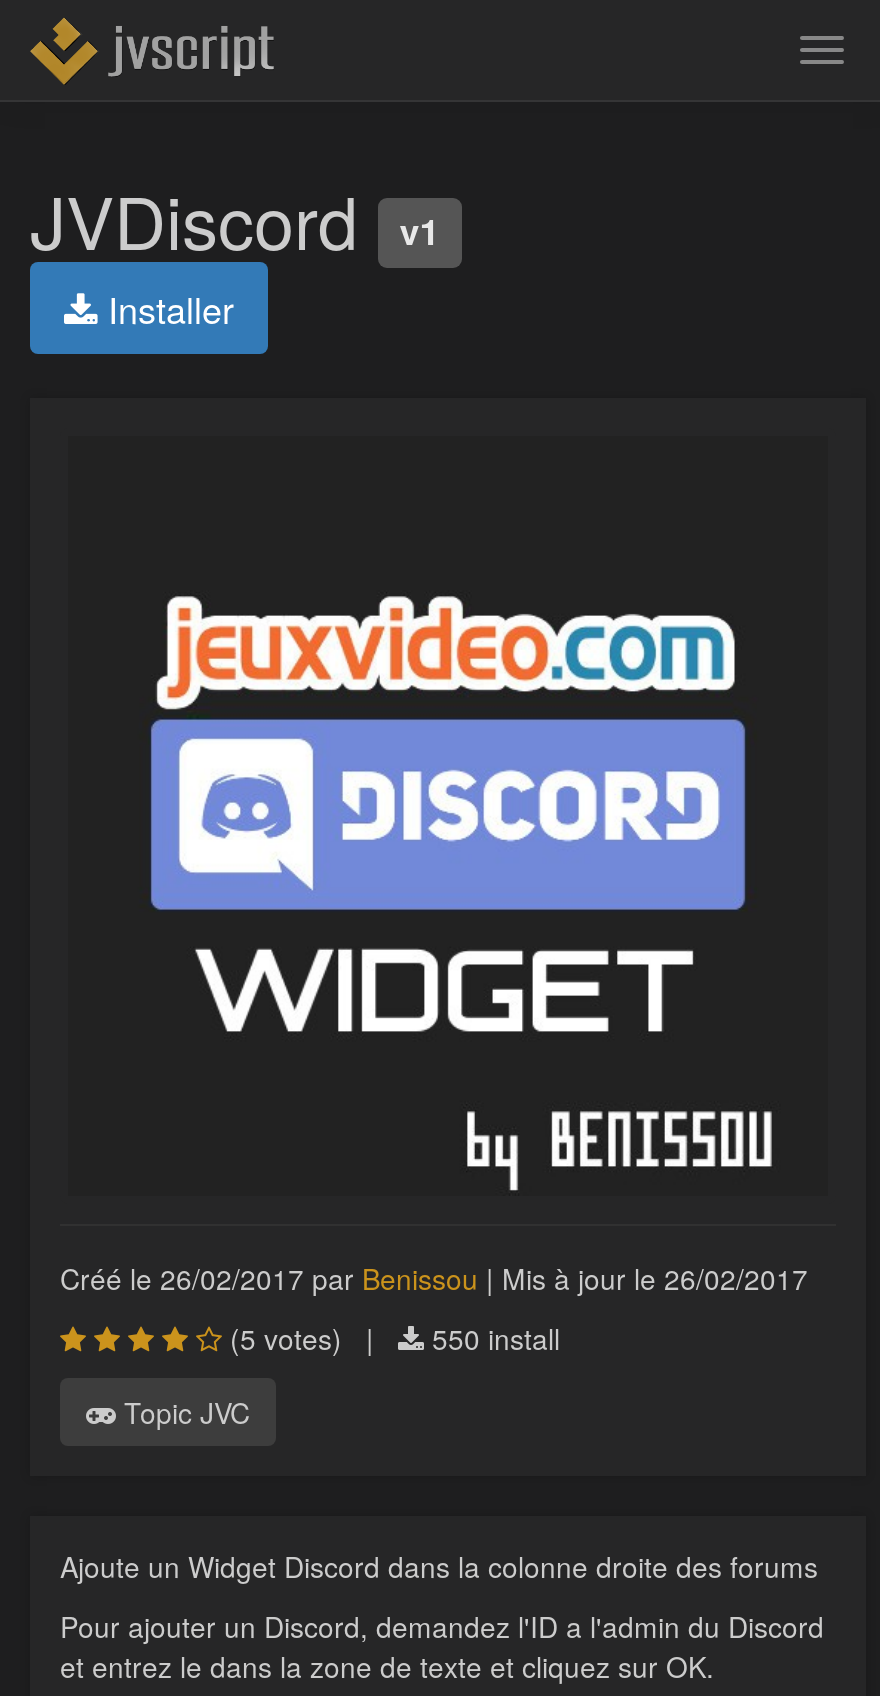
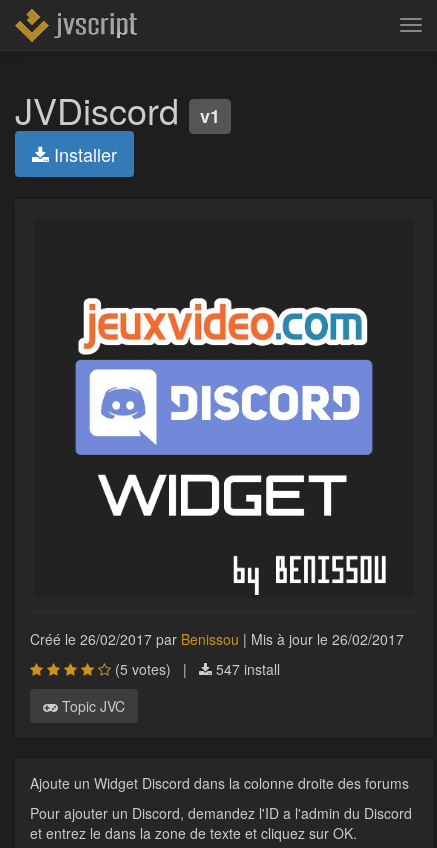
- 550 install
+ 547 install
